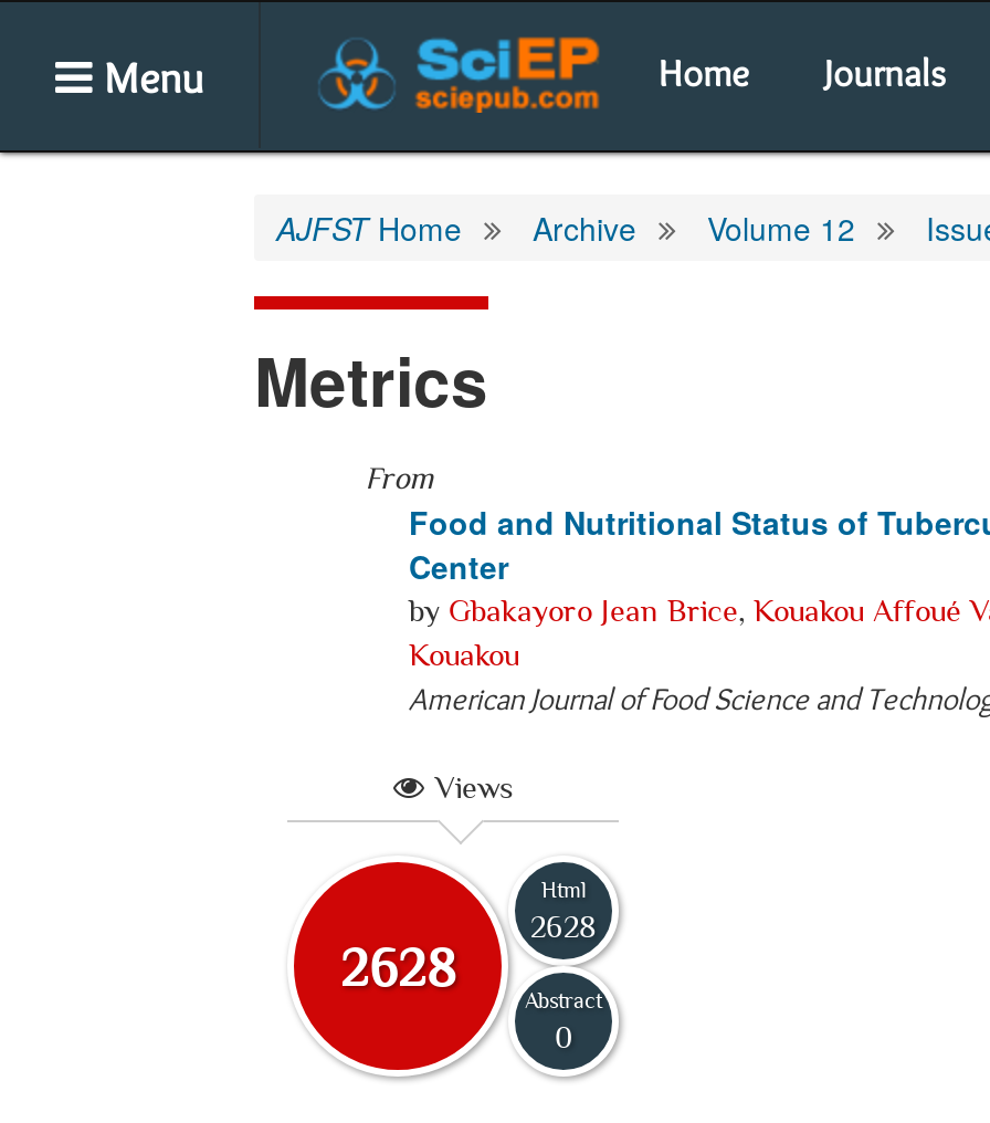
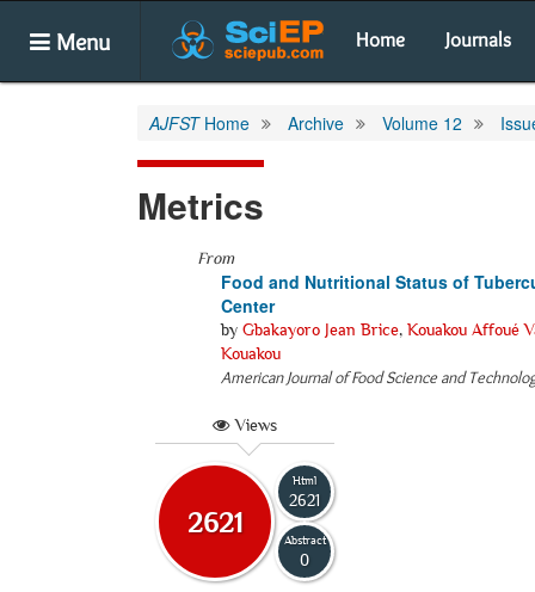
- 2628
+ 2621

- 2628
+ 2621
